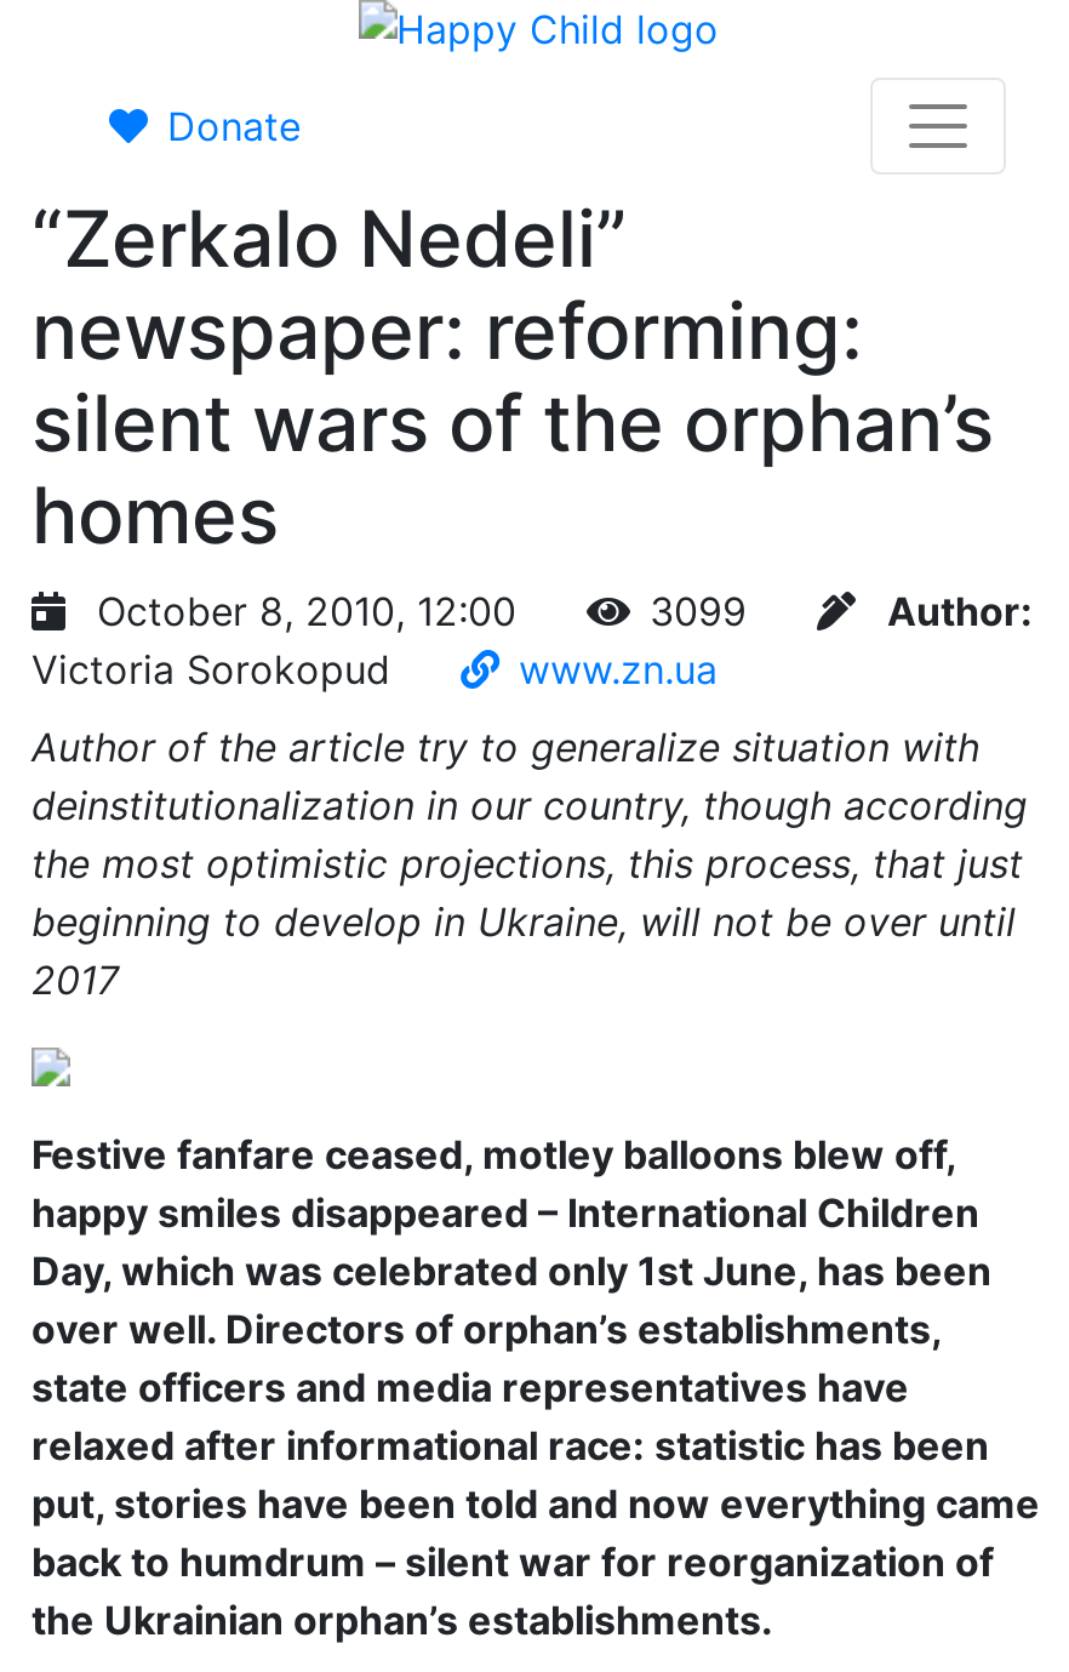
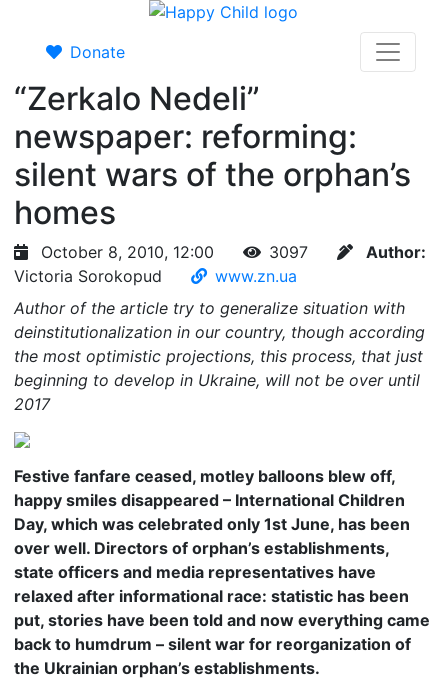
- 3099
+ 3097
